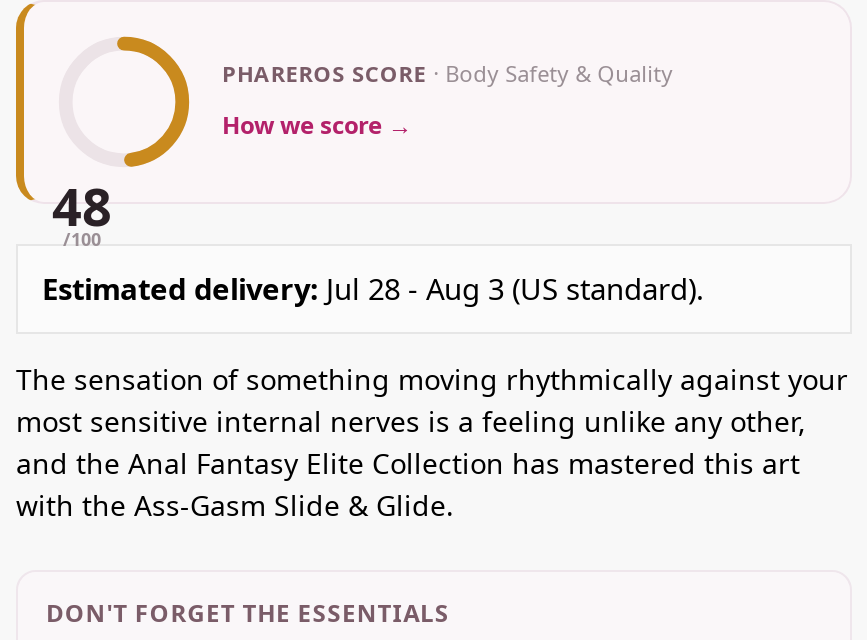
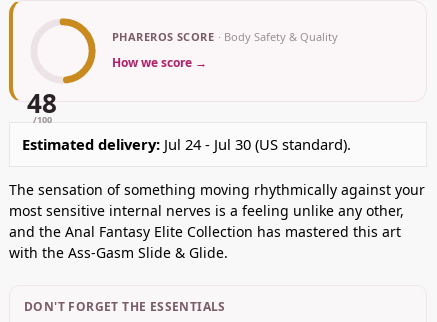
- Estimated delivery: Jul 28 - Aug 3 (US standard).
+ Estimated delivery: Jul 24 - Jul 30 (US standard).
